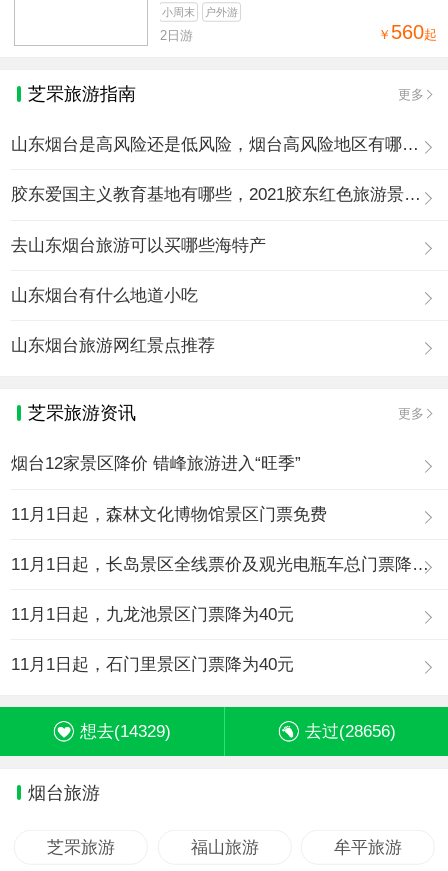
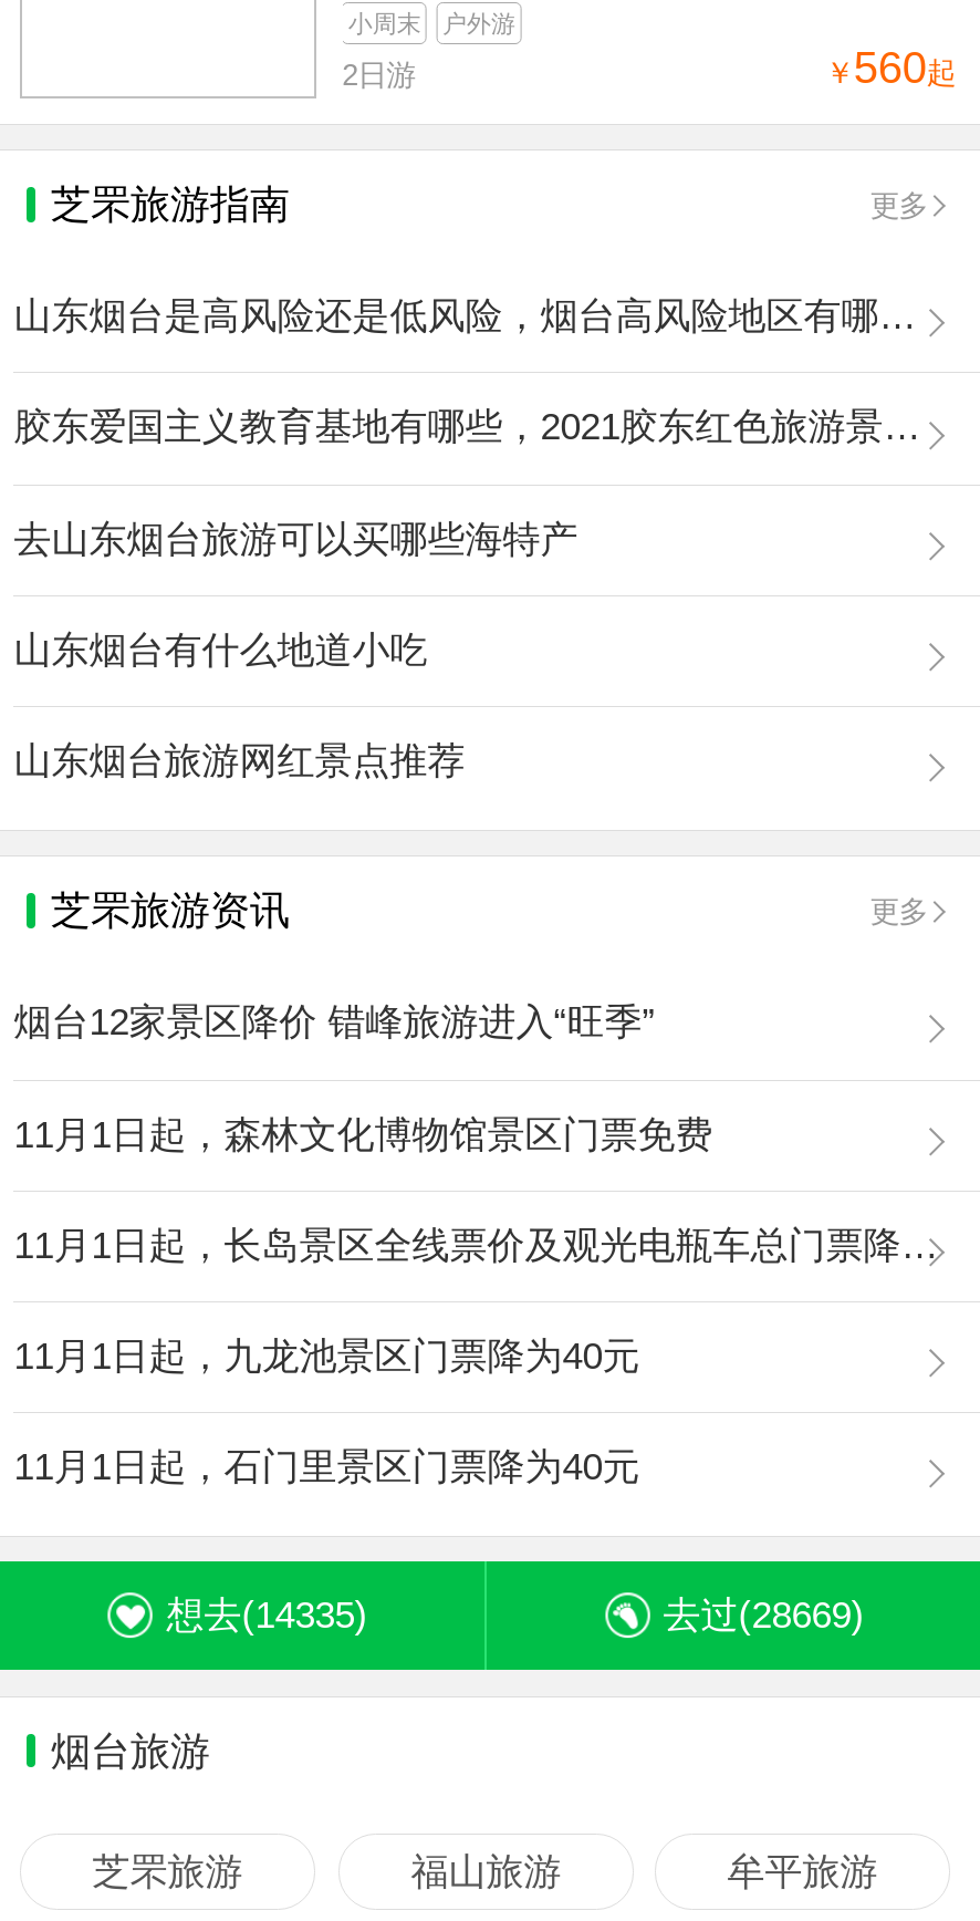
- 想去(14329)
+ 想去(14335)

- 去过(28656)
+ 去过(28669)
